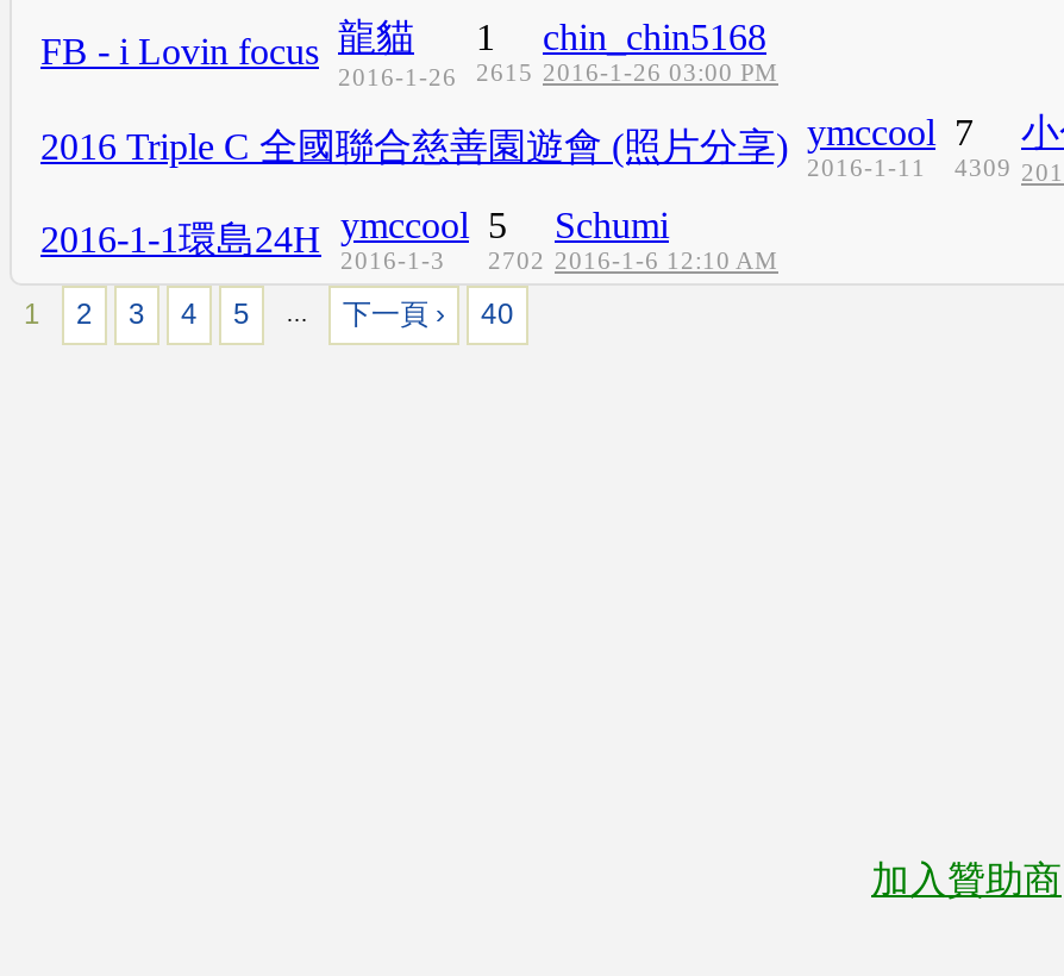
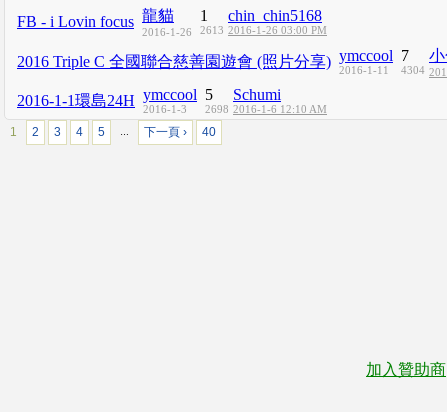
- 2016-1-26 2615 2016-1-26 03:00 PM
+ 2016-1-26 2613 2016-1-26 03:00 PM

- 4309
+ 4304

- 2016-1-3 2702 2016-1-6 12:10 AM
+ 2016-1-3 2698 2016-1-6 12:10 AM
